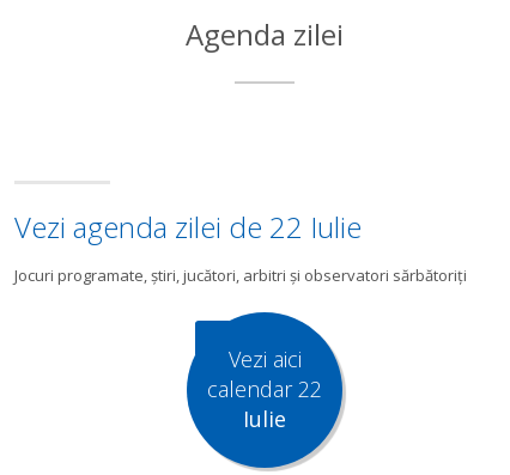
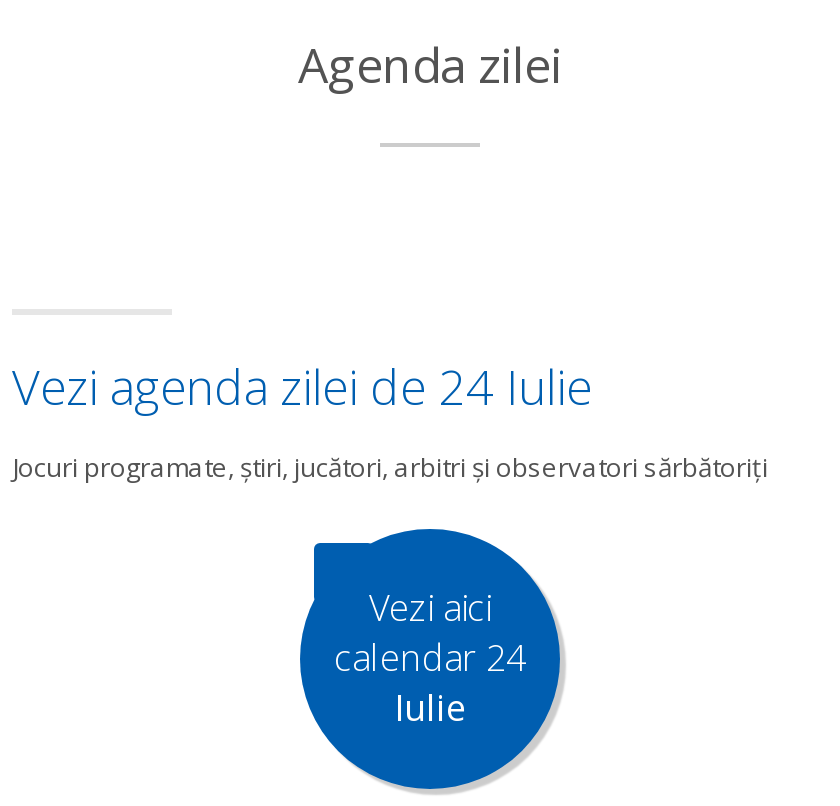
- Vezi agenda zilei de 22 Iulie
+ Vezi agenda zilei de 24 Iulie

- calendar 22
+ calendar 24
